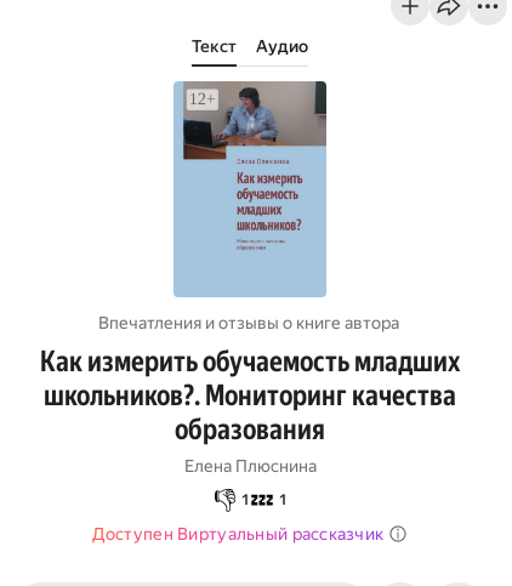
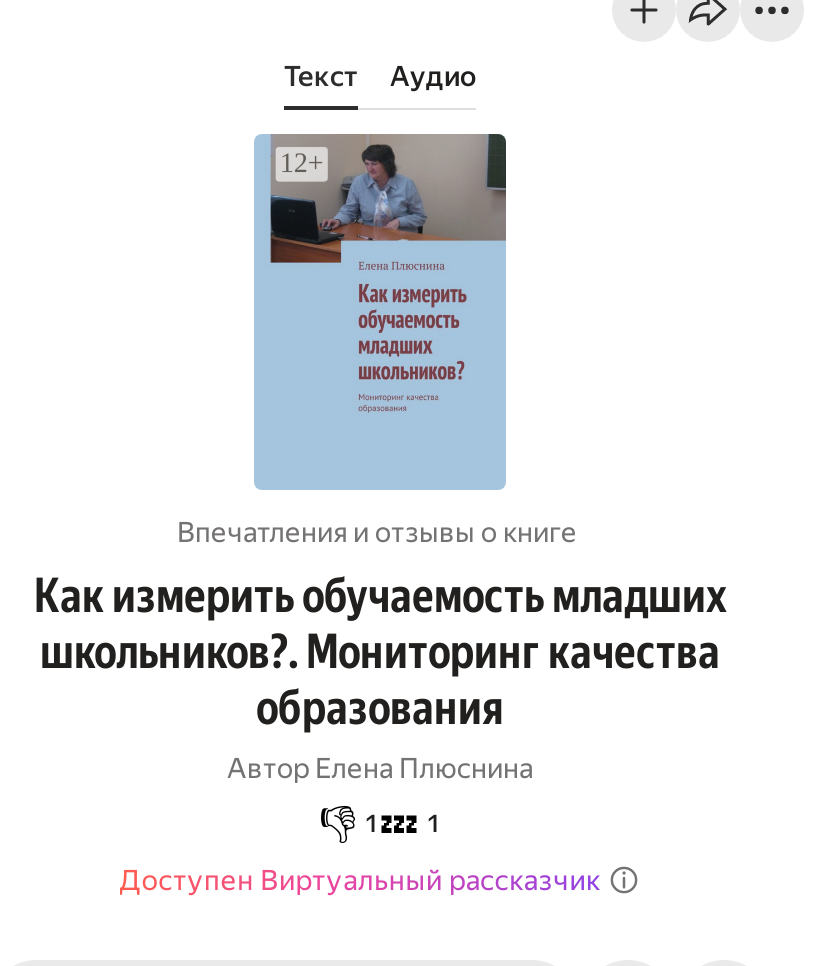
- Впечатления и отзывы о книге автора
+ Впечатления и отзывы о книге

- Елена Плюснина
+ Автор Елена Плюснина
